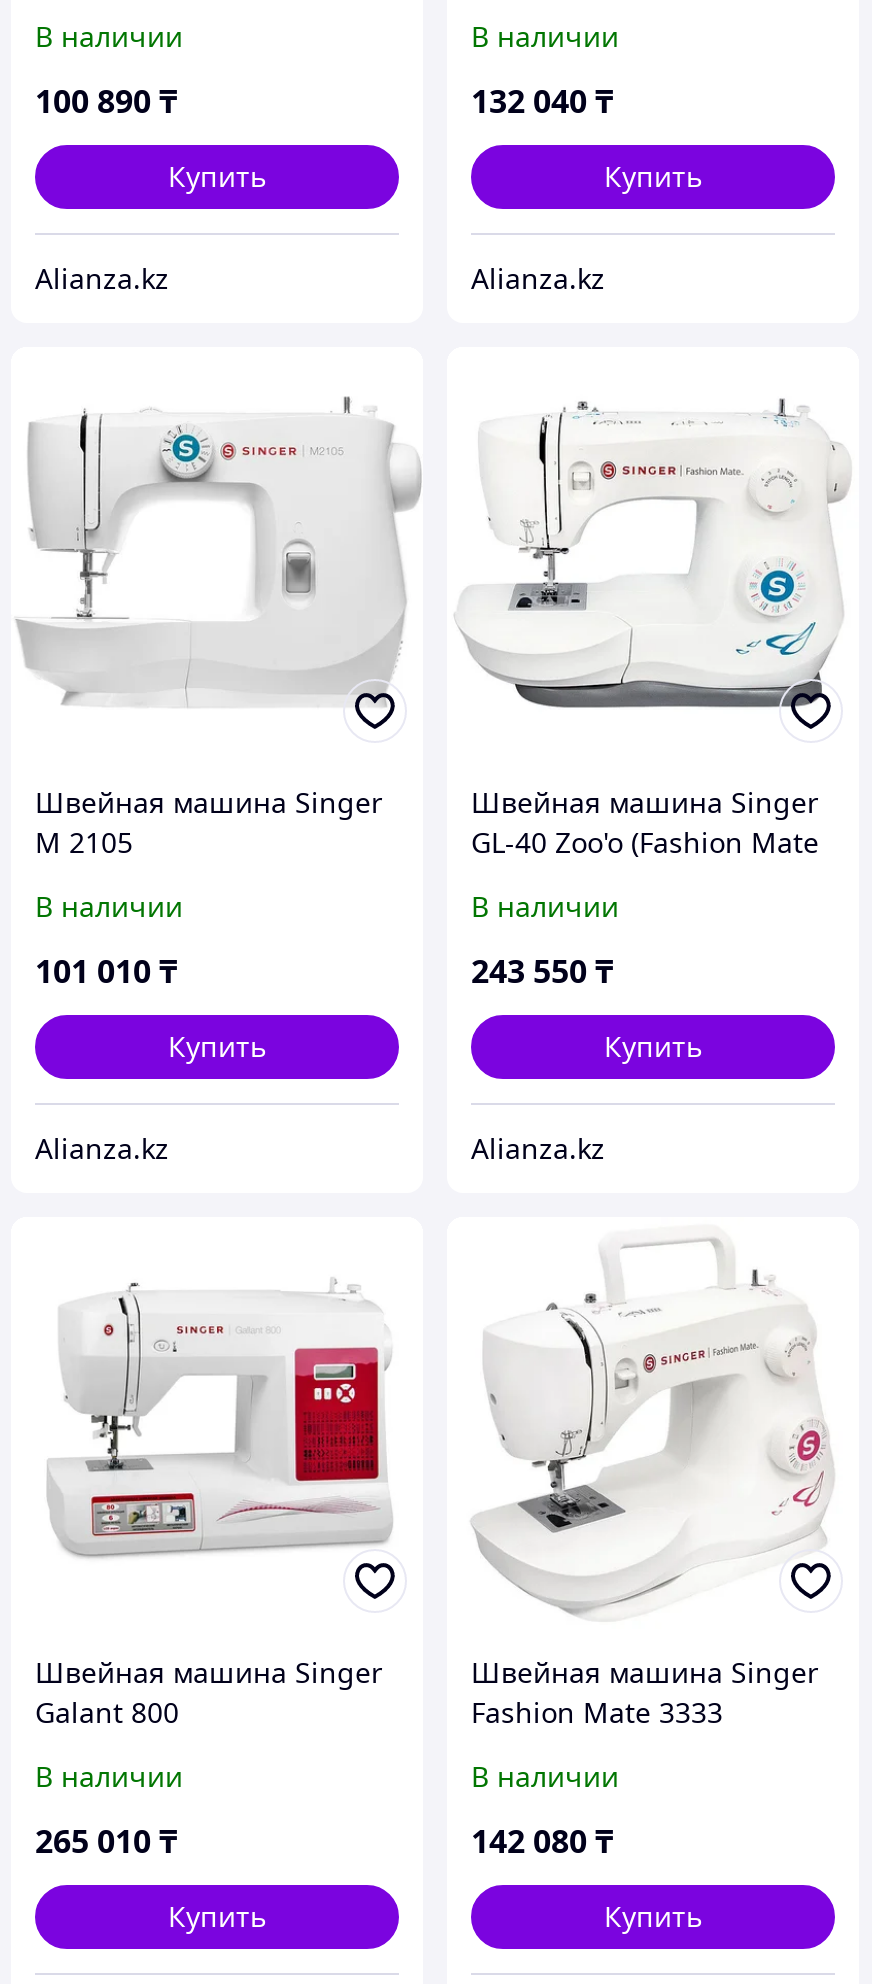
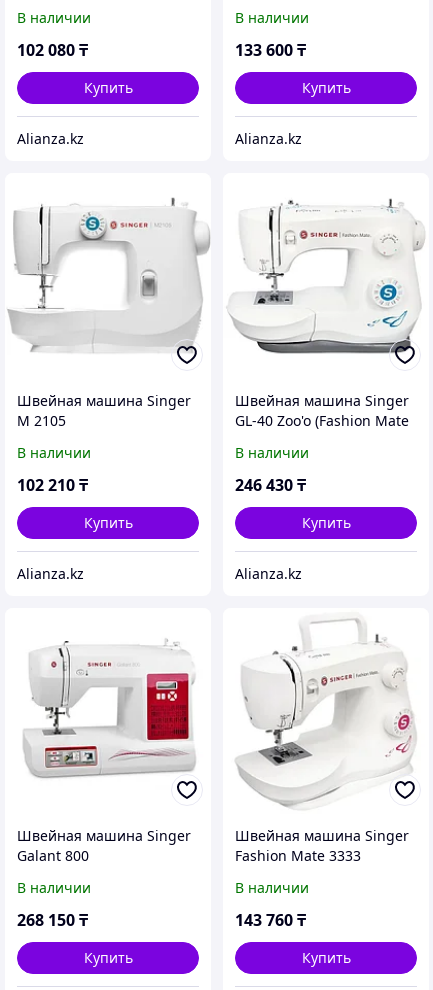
- 100 890 ₸
+ 102 080 ₸

- 132 040 ₸
+ 133 600 ₸

- 101 010 ₸
+ 102 210 ₸

- 243 550 ₸
+ 246 430 ₸

- 265 010 ₸
+ 268 150 ₸

- 142 080 ₸
+ 143 760 ₸
